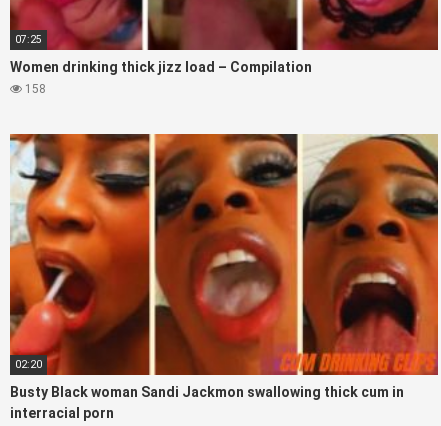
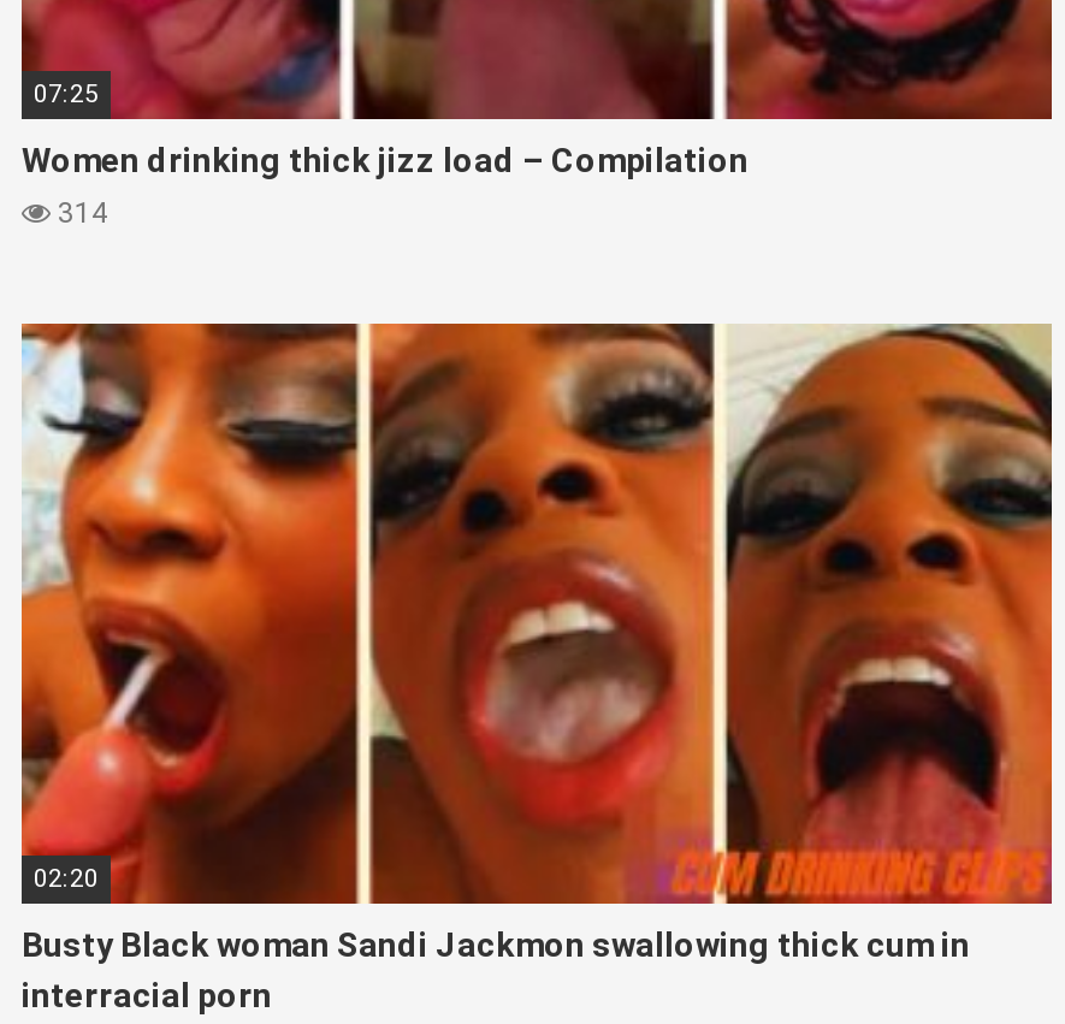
- 158
+ 314
